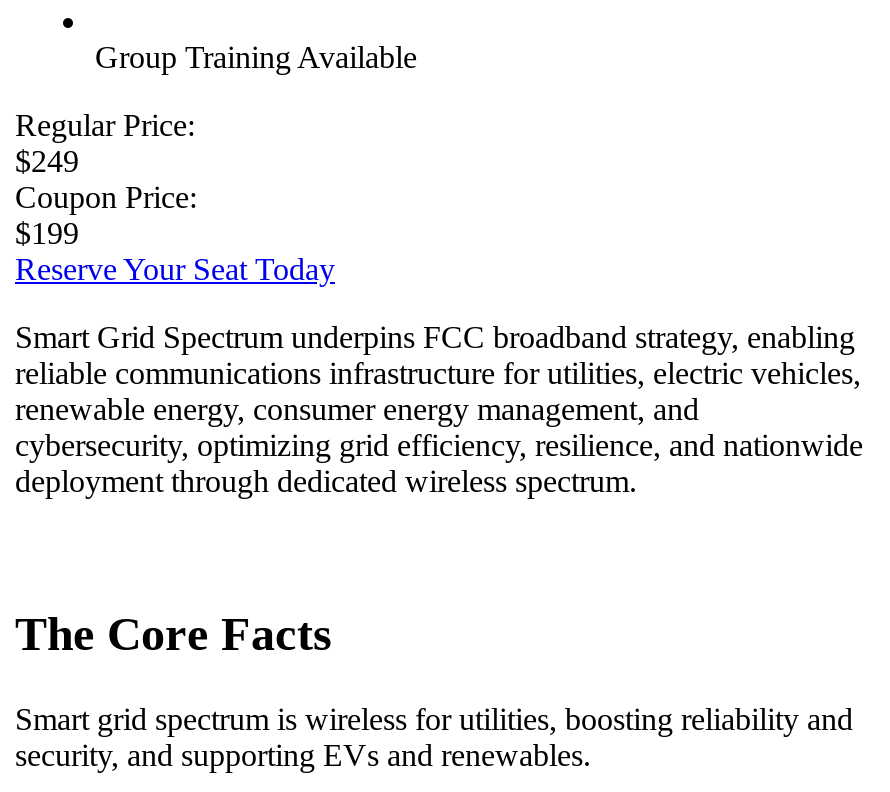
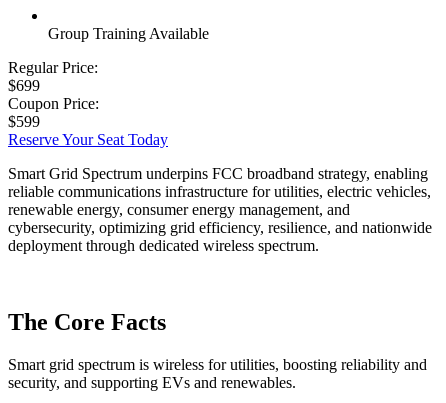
- $249
+ $699

- $199
+ $599
